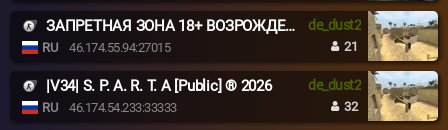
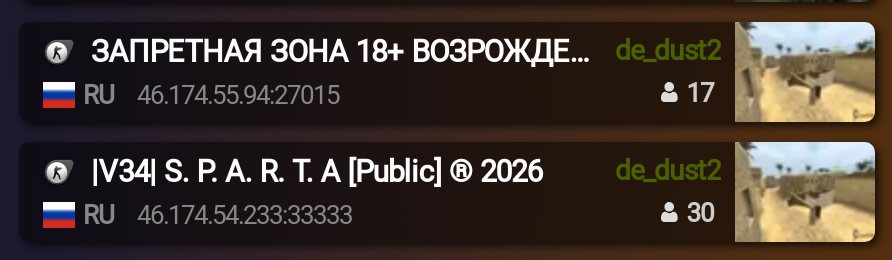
- 21
+ 17

- 32
+ 30
